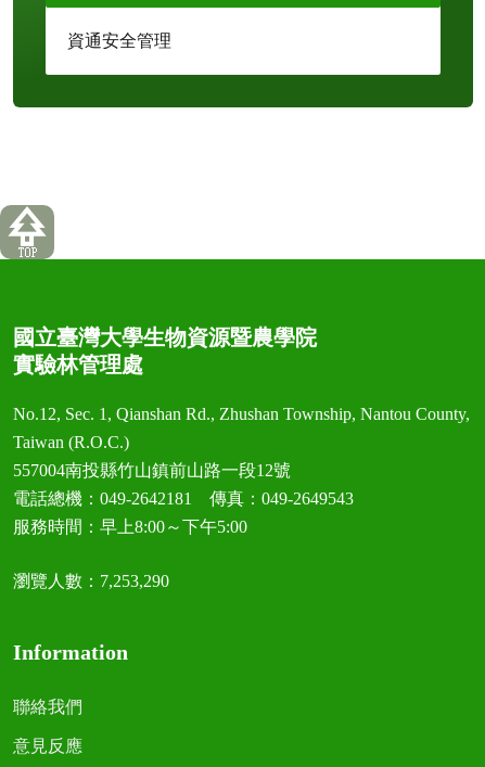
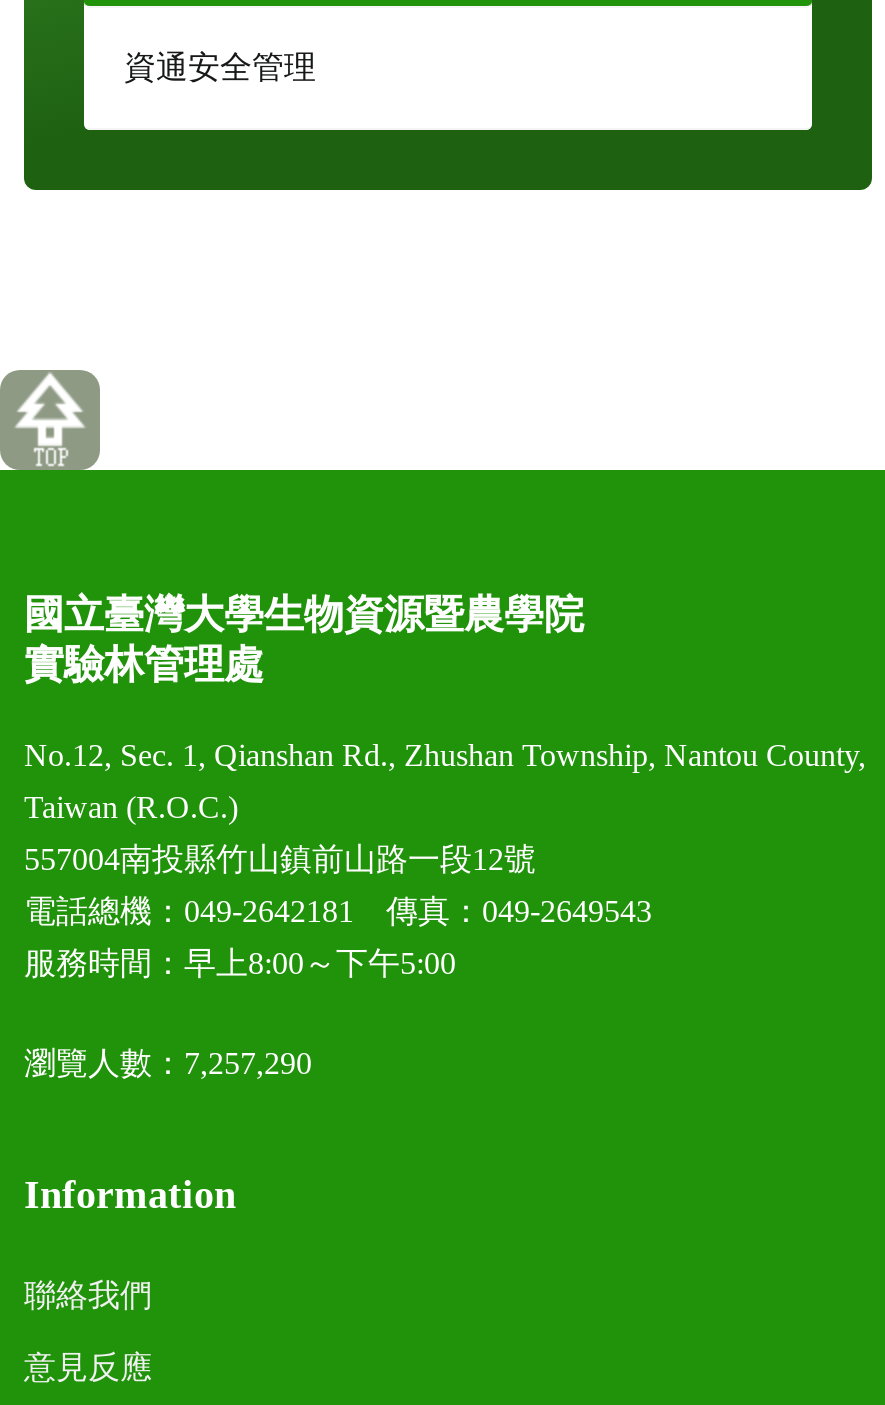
- 瀏覽人數：7,253,290
+ 瀏覽人數：7,257,290
